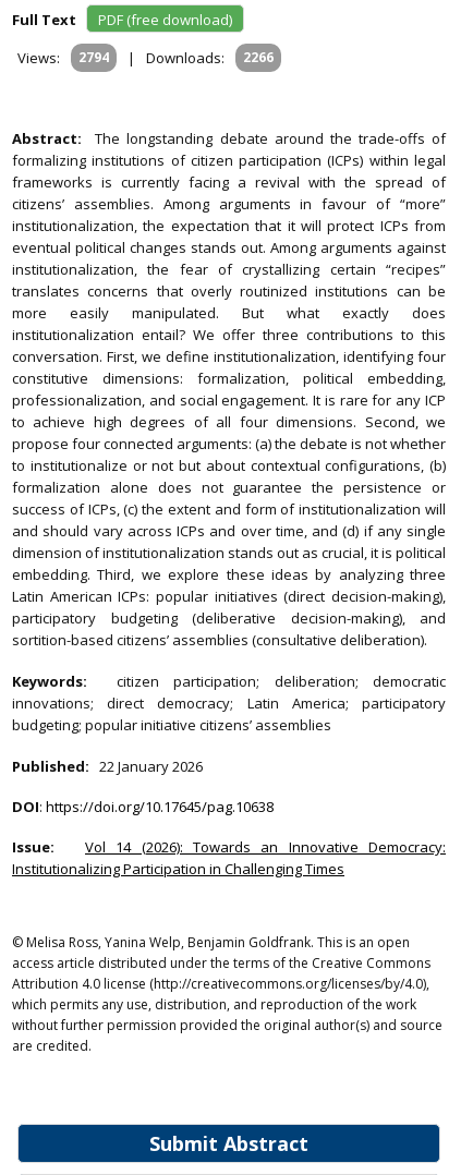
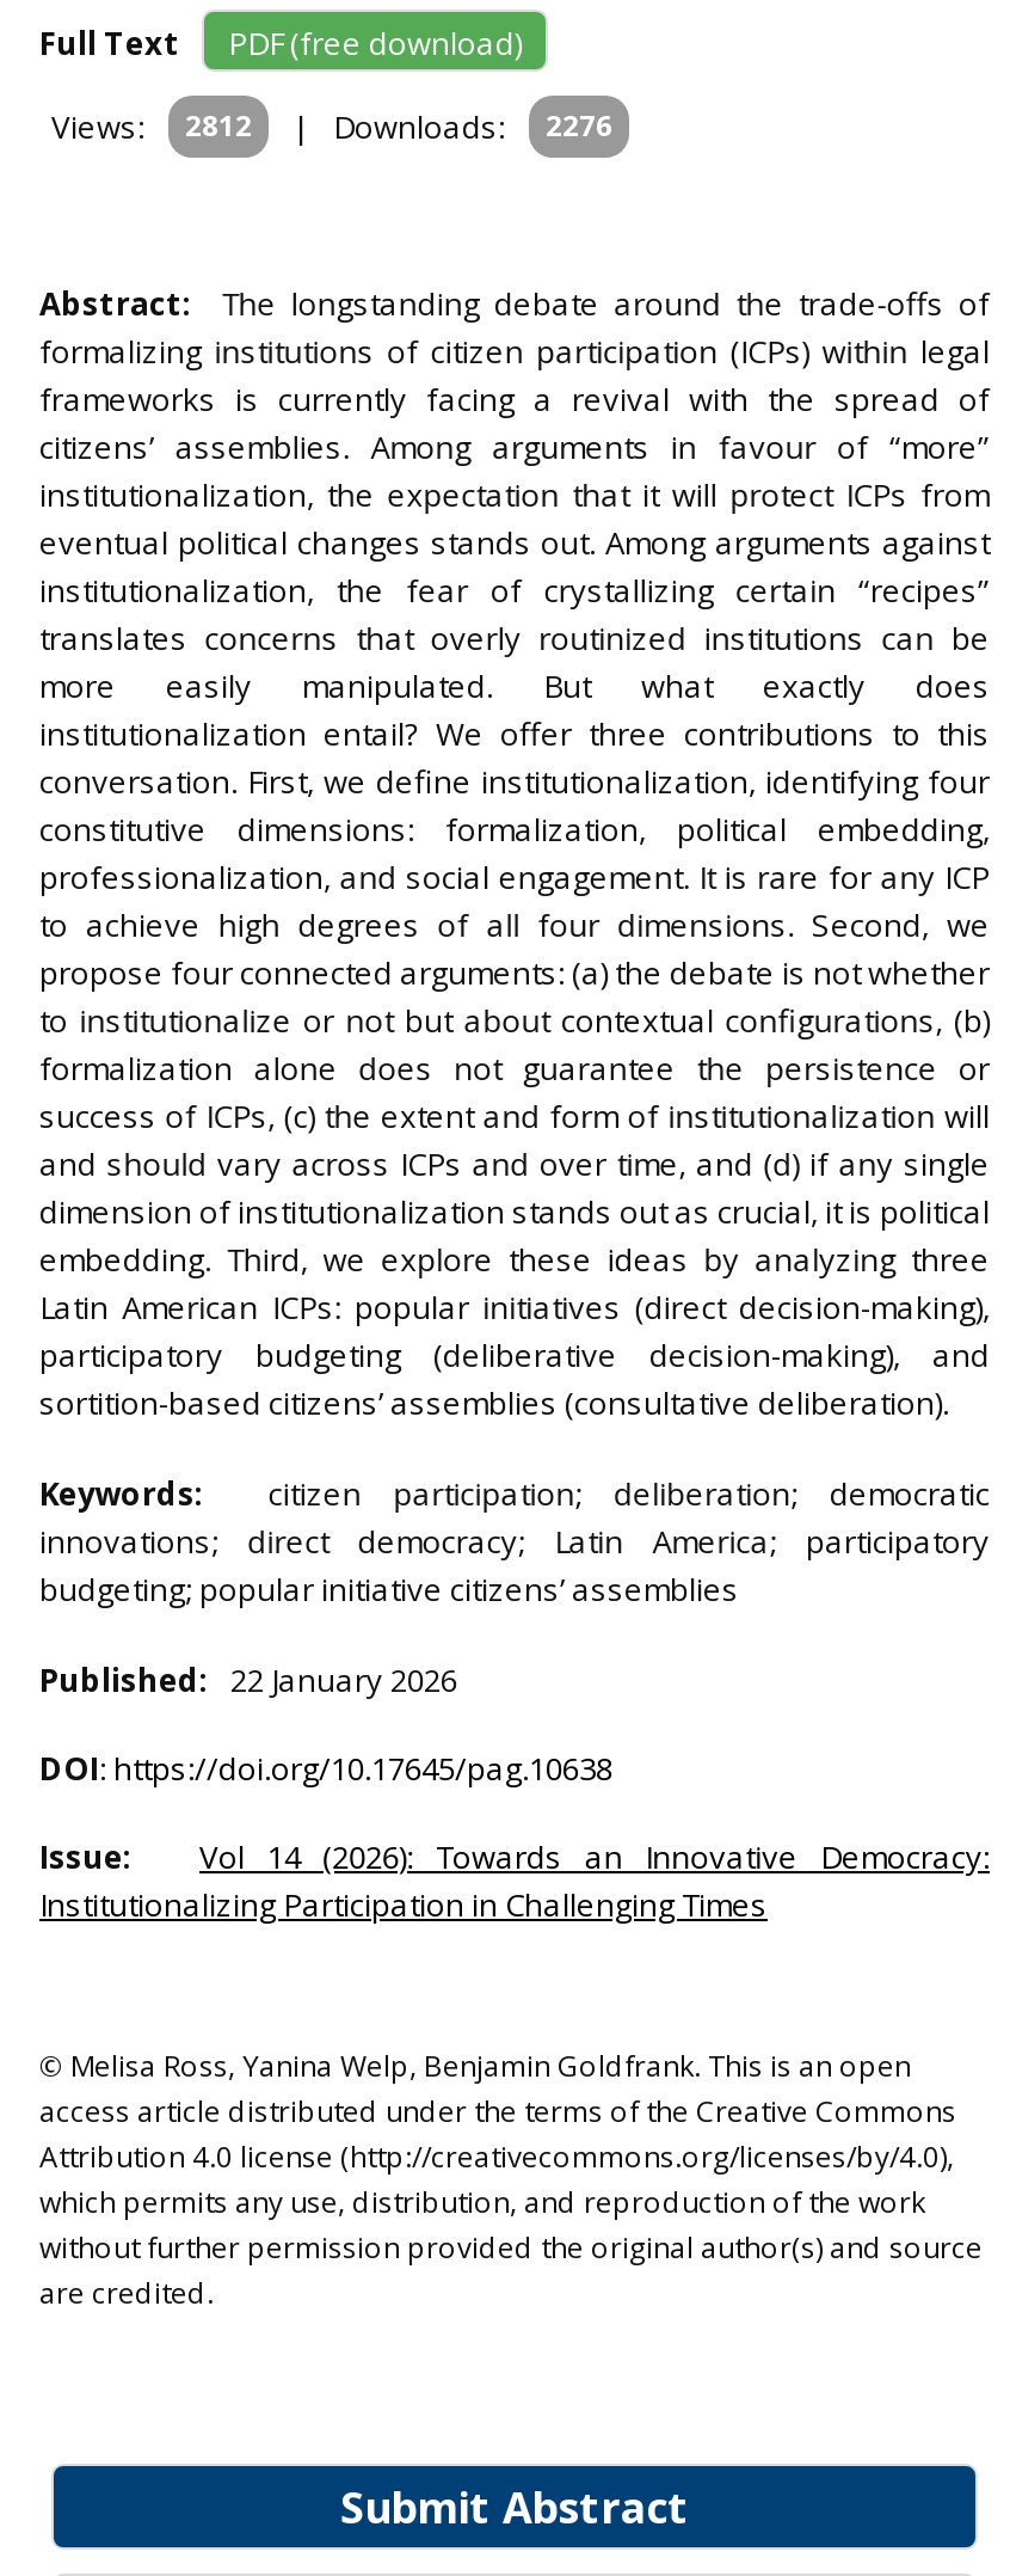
- 2794
+ 2812

- 2266
+ 2276
